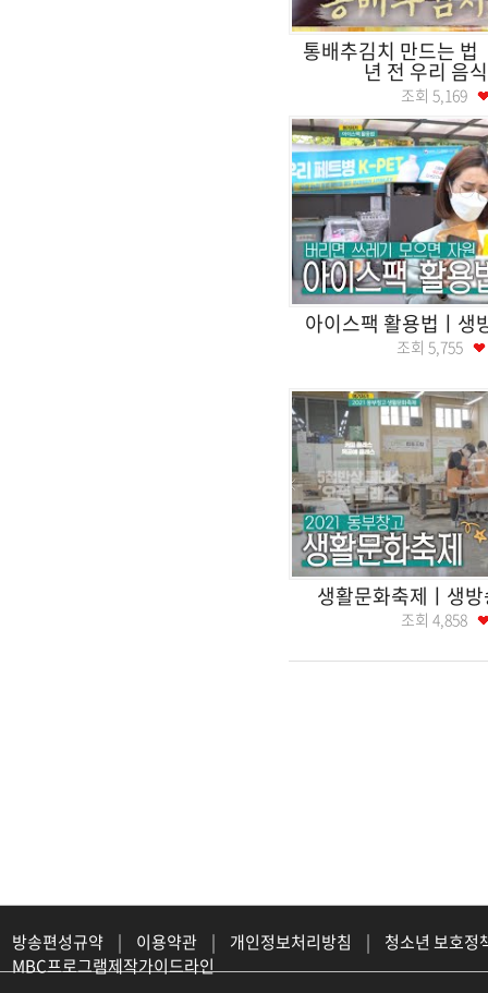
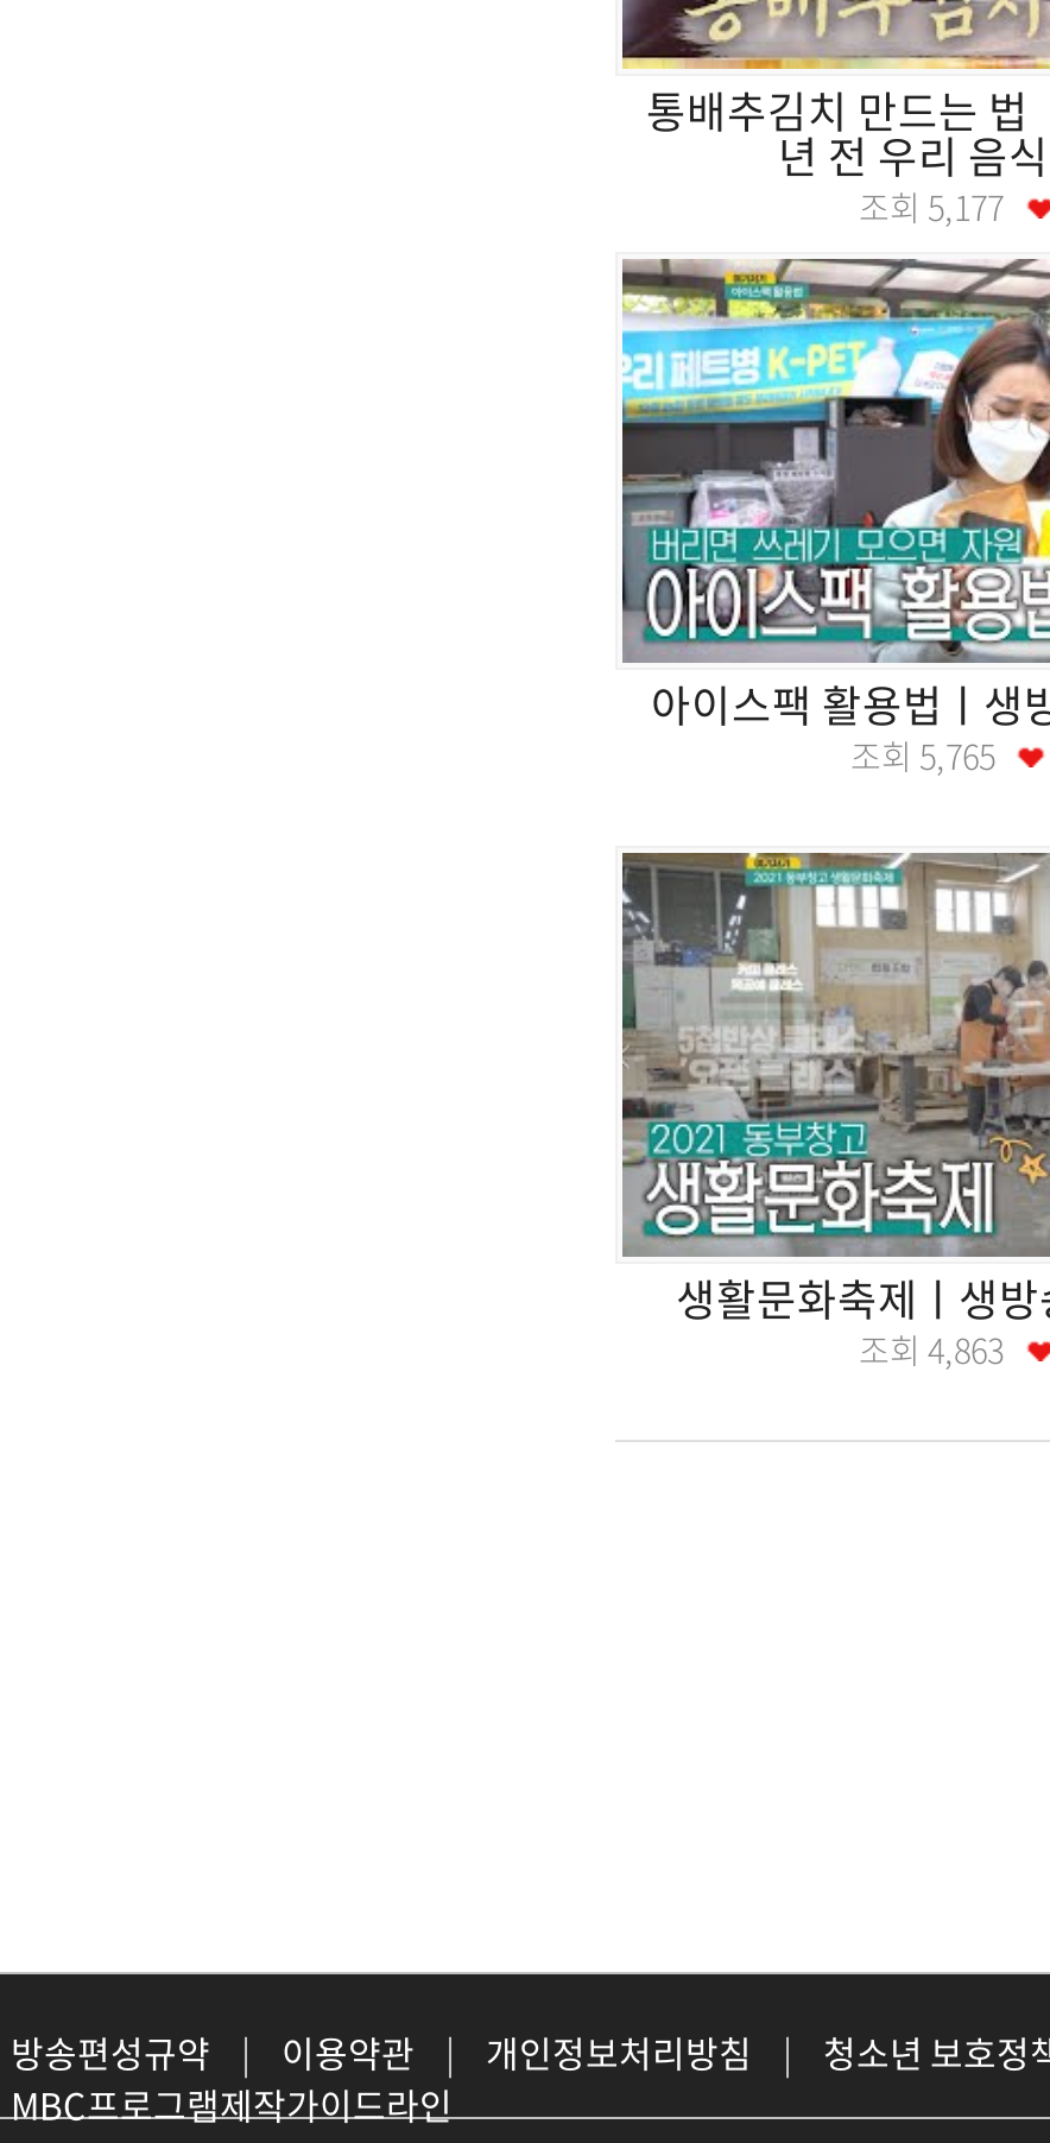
- 조회 5,169
+ 조회 5,177

- 조회 5,755
+ 조회 5,765

- 조회 4,858
+ 조회 4,863
